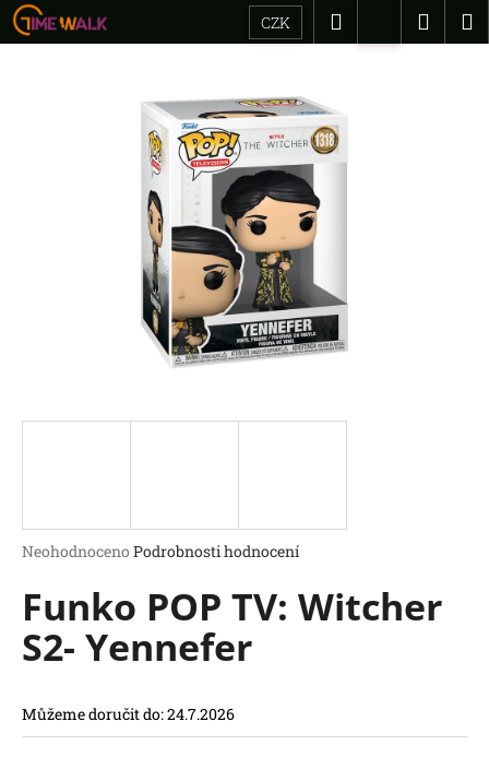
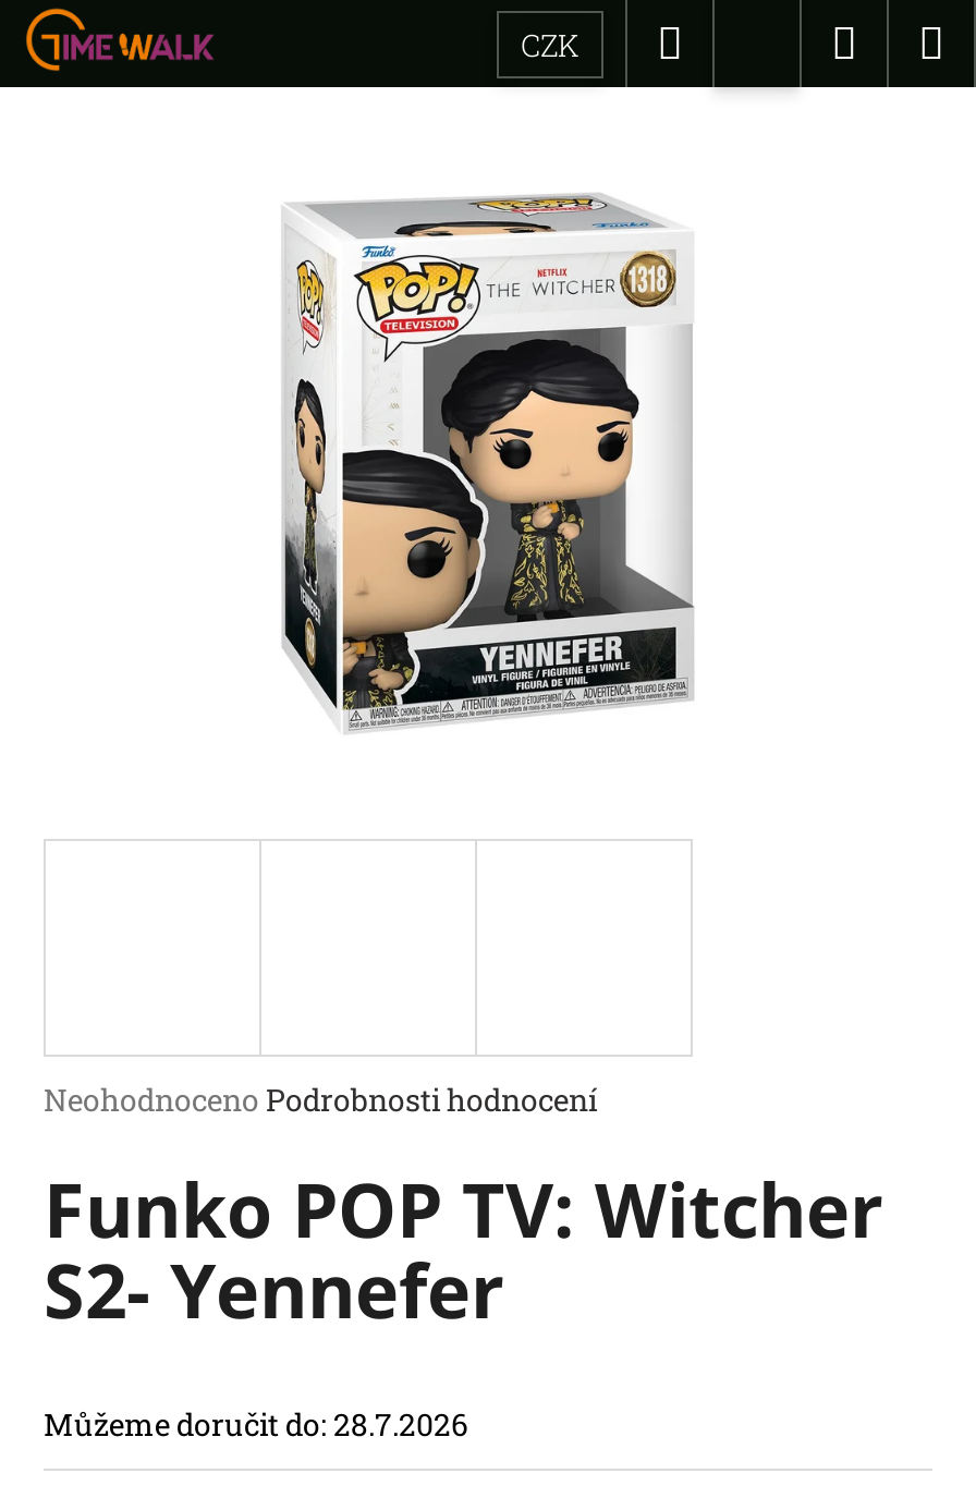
- Můžeme doručit do: 24.7.2026
+ Můžeme doručit do: 28.7.2026
